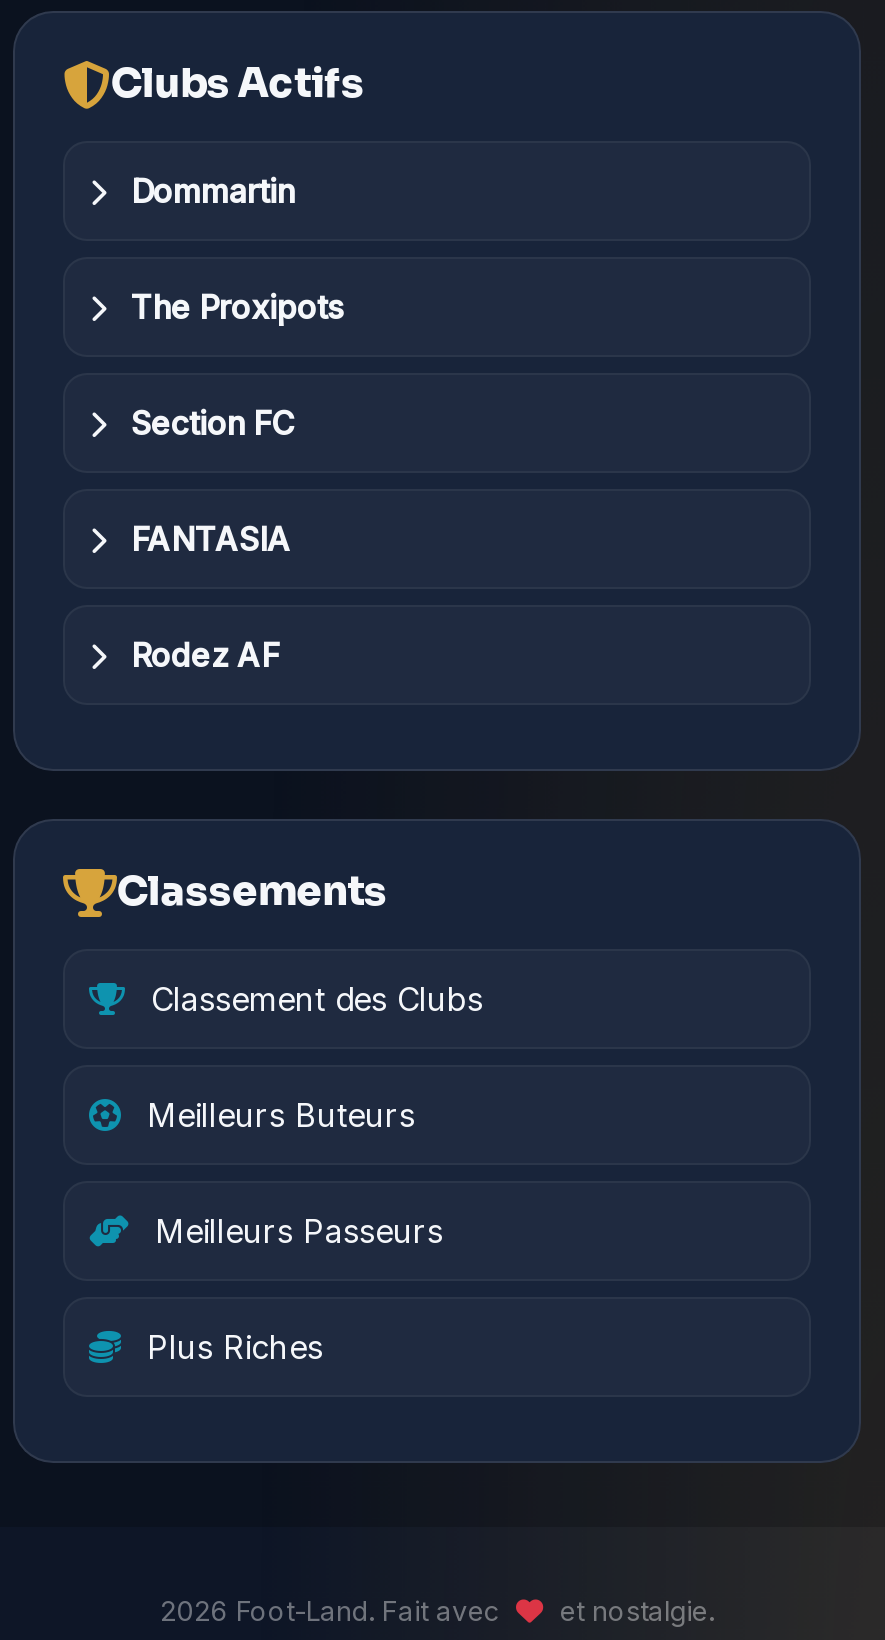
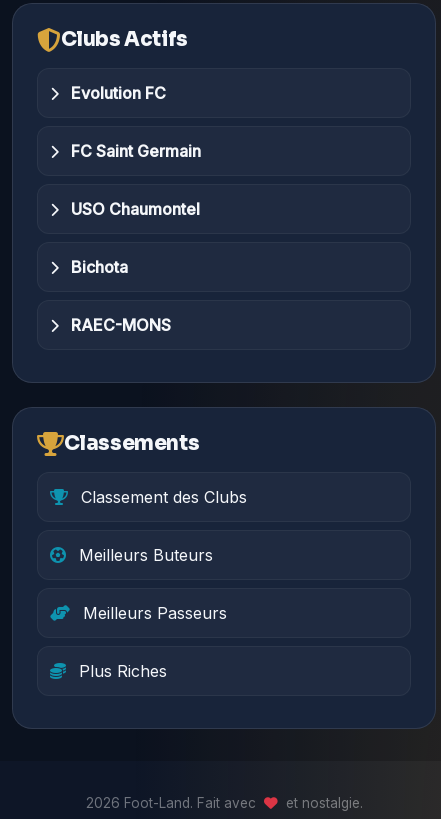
- Dommartin
+ Evolution FC

- The Proxipots
+ FC Saint Germain

- Section FC
+ USO Chaumontel

- FANTASIA
+ Bichota

- Rodez AF
+ RAEC-MONS
